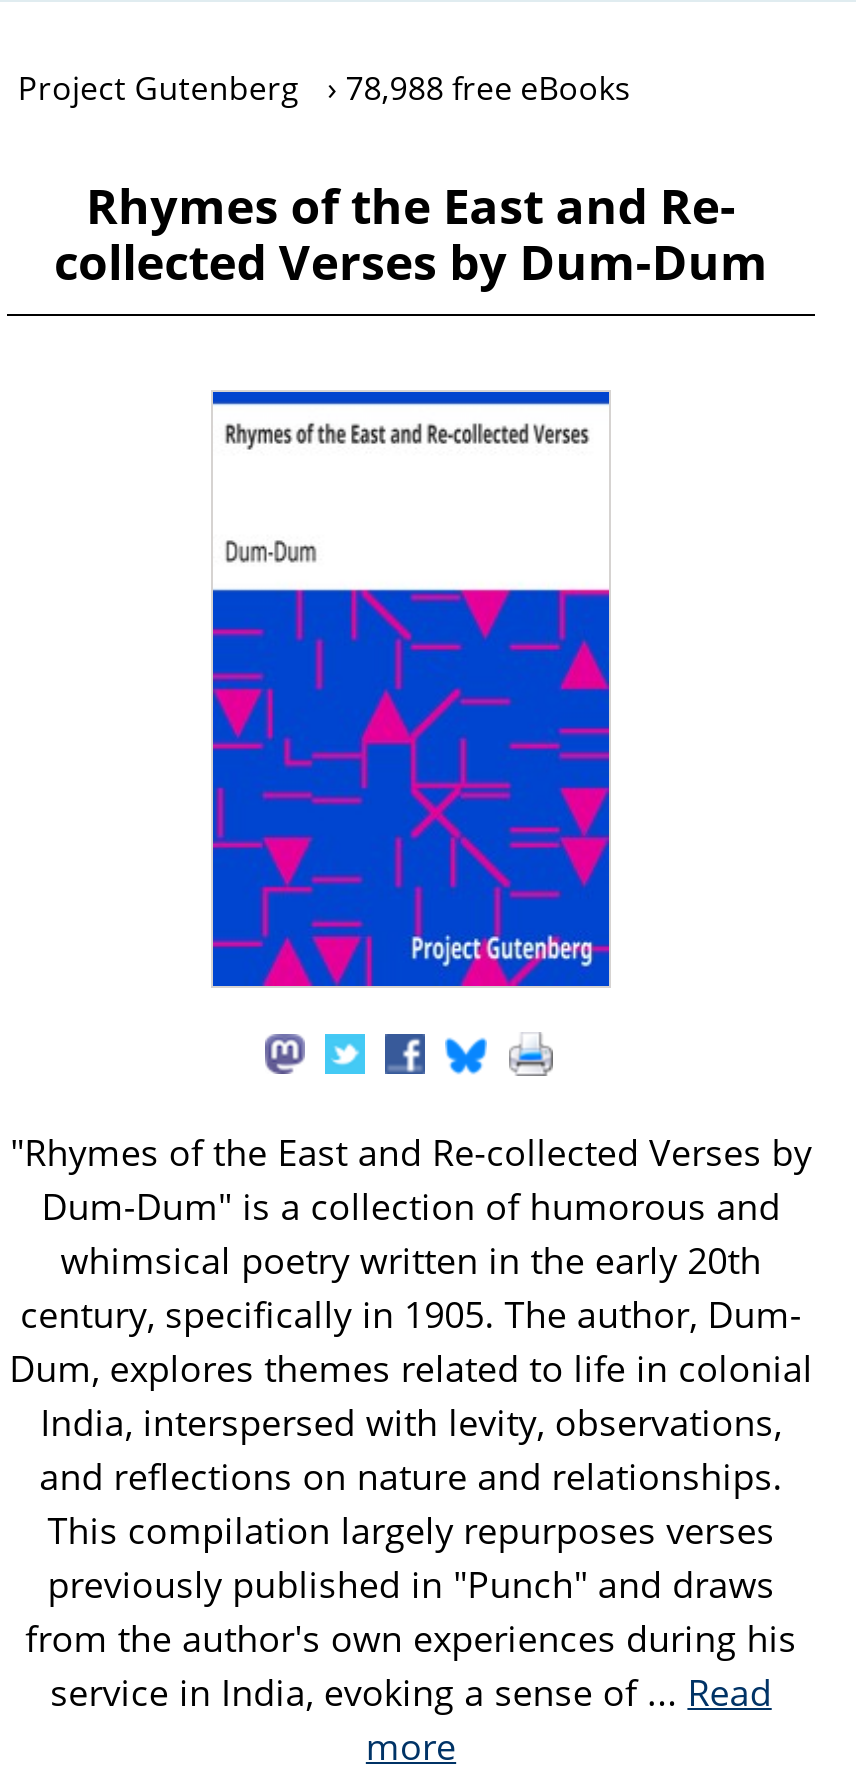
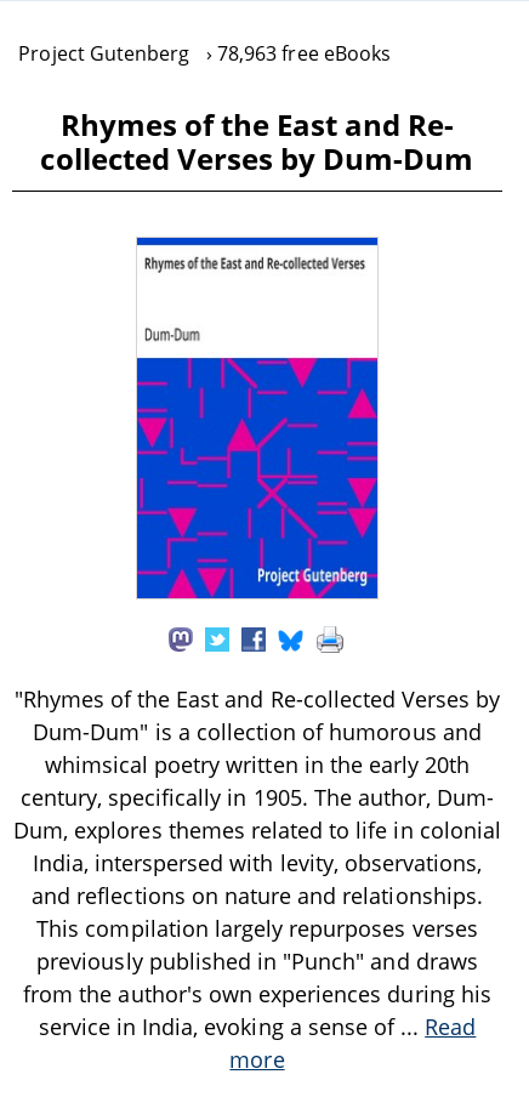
- Project Gutenberg 78,988 free eBooks
+ Project Gutenberg 78,963 free eBooks
